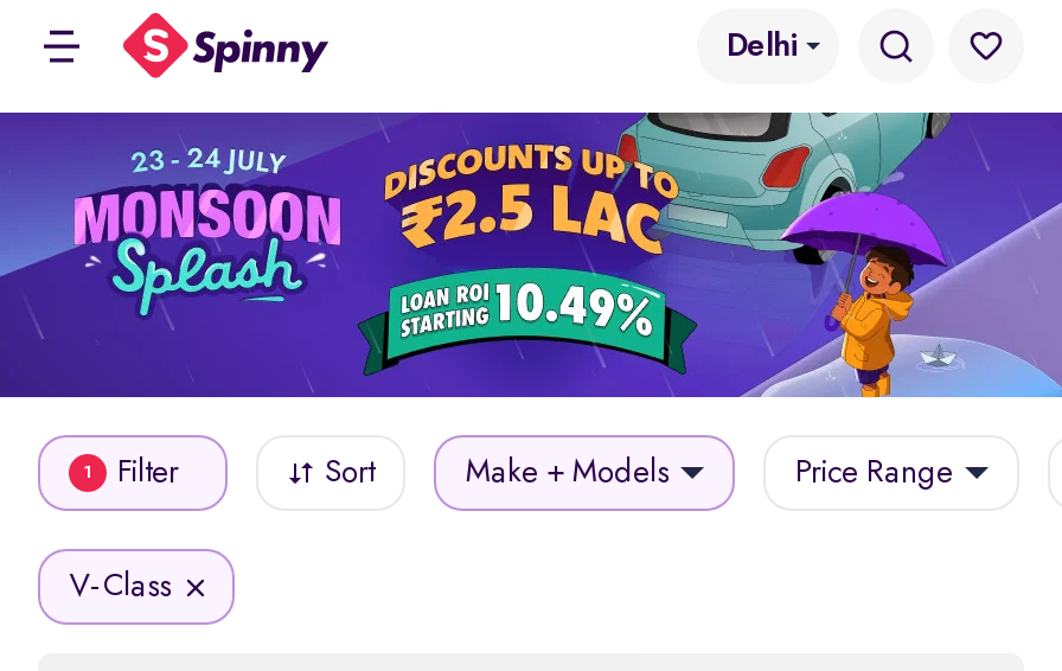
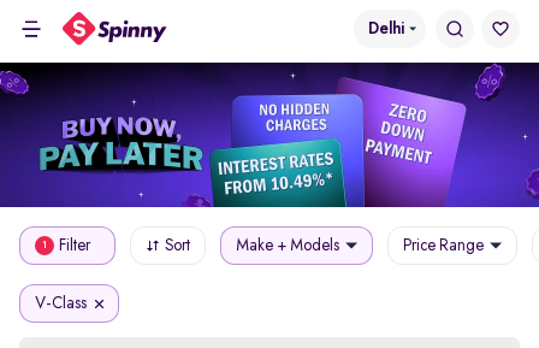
- [image]
+ [image]
